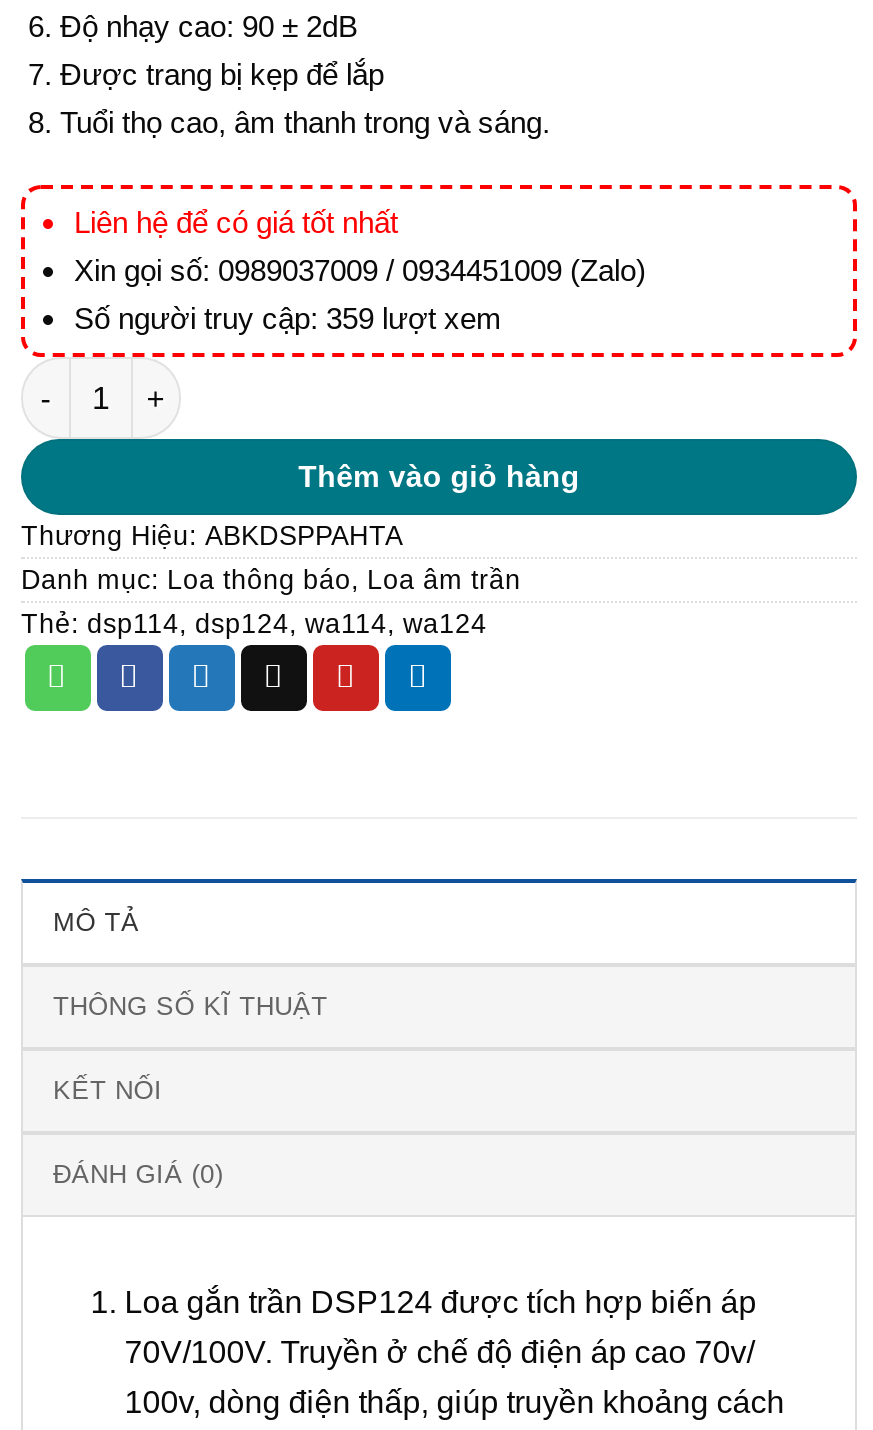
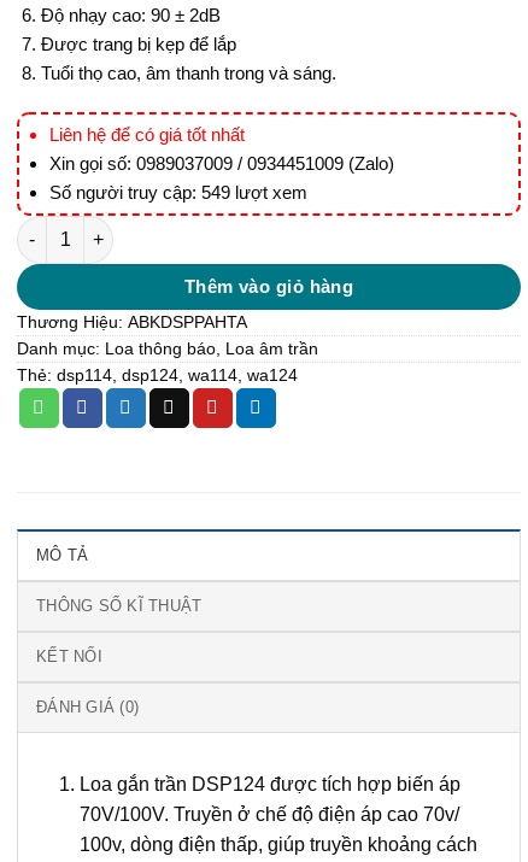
- Số người truy cập: 359 lượt xem
+ Số người truy cập: 549 lượt xem
